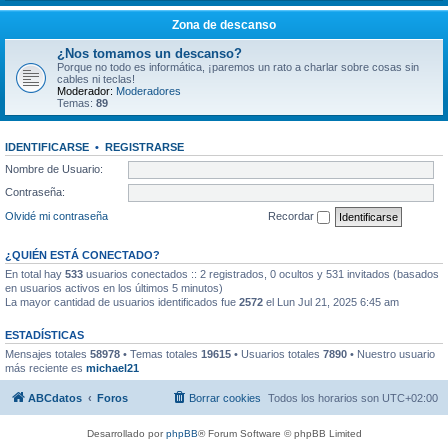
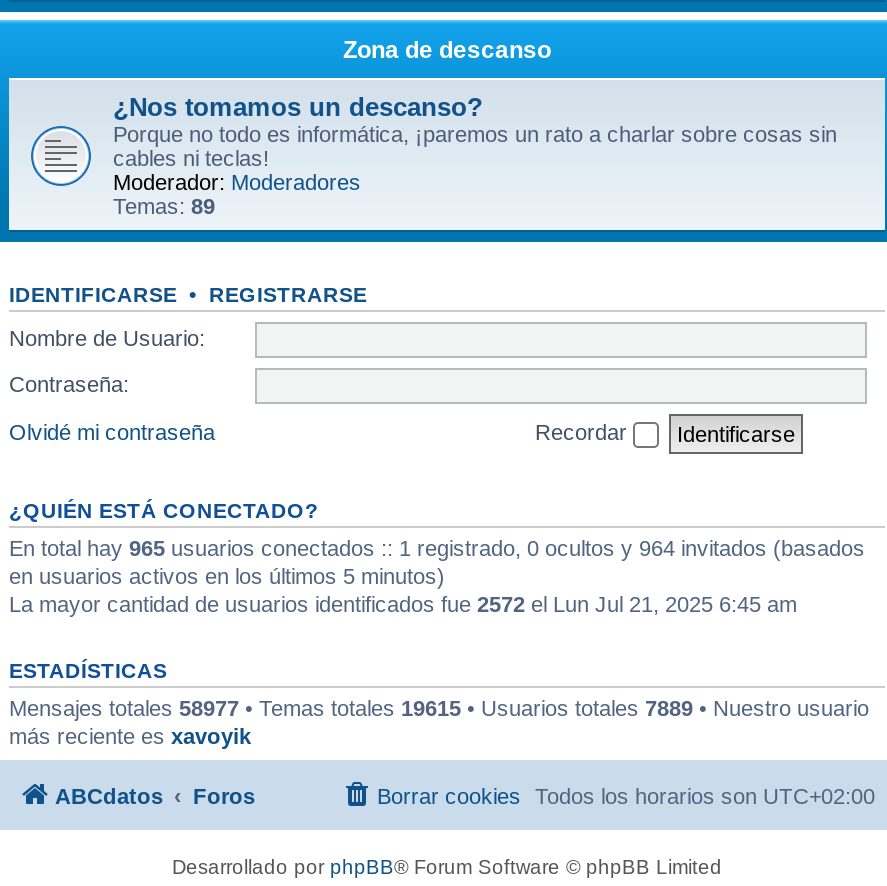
- En total hay 533 usuarios conectados :: 2 registrados, 0 ocultos y 531 invitados (basados
+ En total hay 965 usuarios conectados :: 1 registrado, 0 ocultos y 964 invitados (basados

- Mensajes totales 58978 • Temas totales 19615 • Usuarios totales 7890 • Nuestro usuario
+ Mensajes totales 58977 • Temas totales 19615 • Usuarios totales 7889 • Nuestro usuario

- más reciente es michael21
+ más reciente es xavoyik
